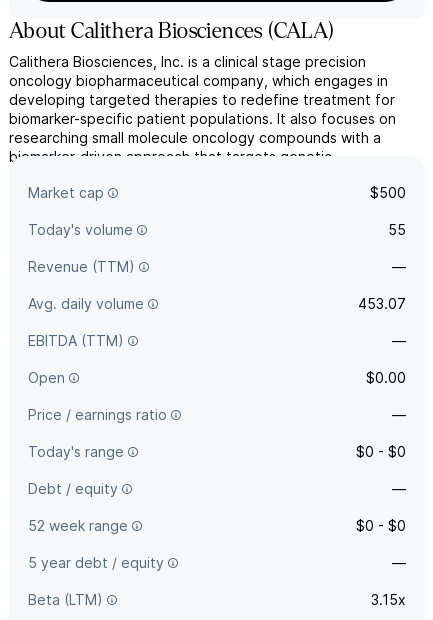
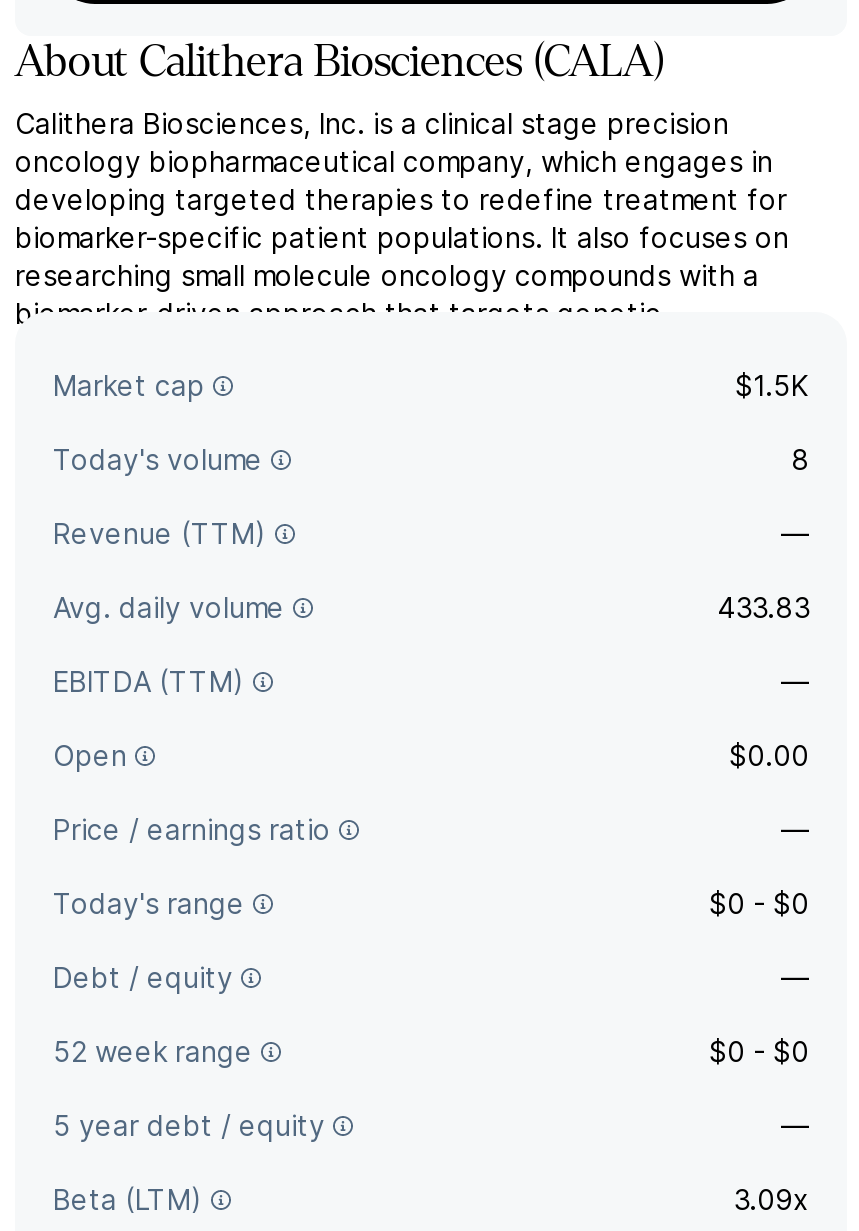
- $500
+ $1.5K

- 55
+ 8

- 453.07
+ 433.83

- 3.15x
+ 3.09x
